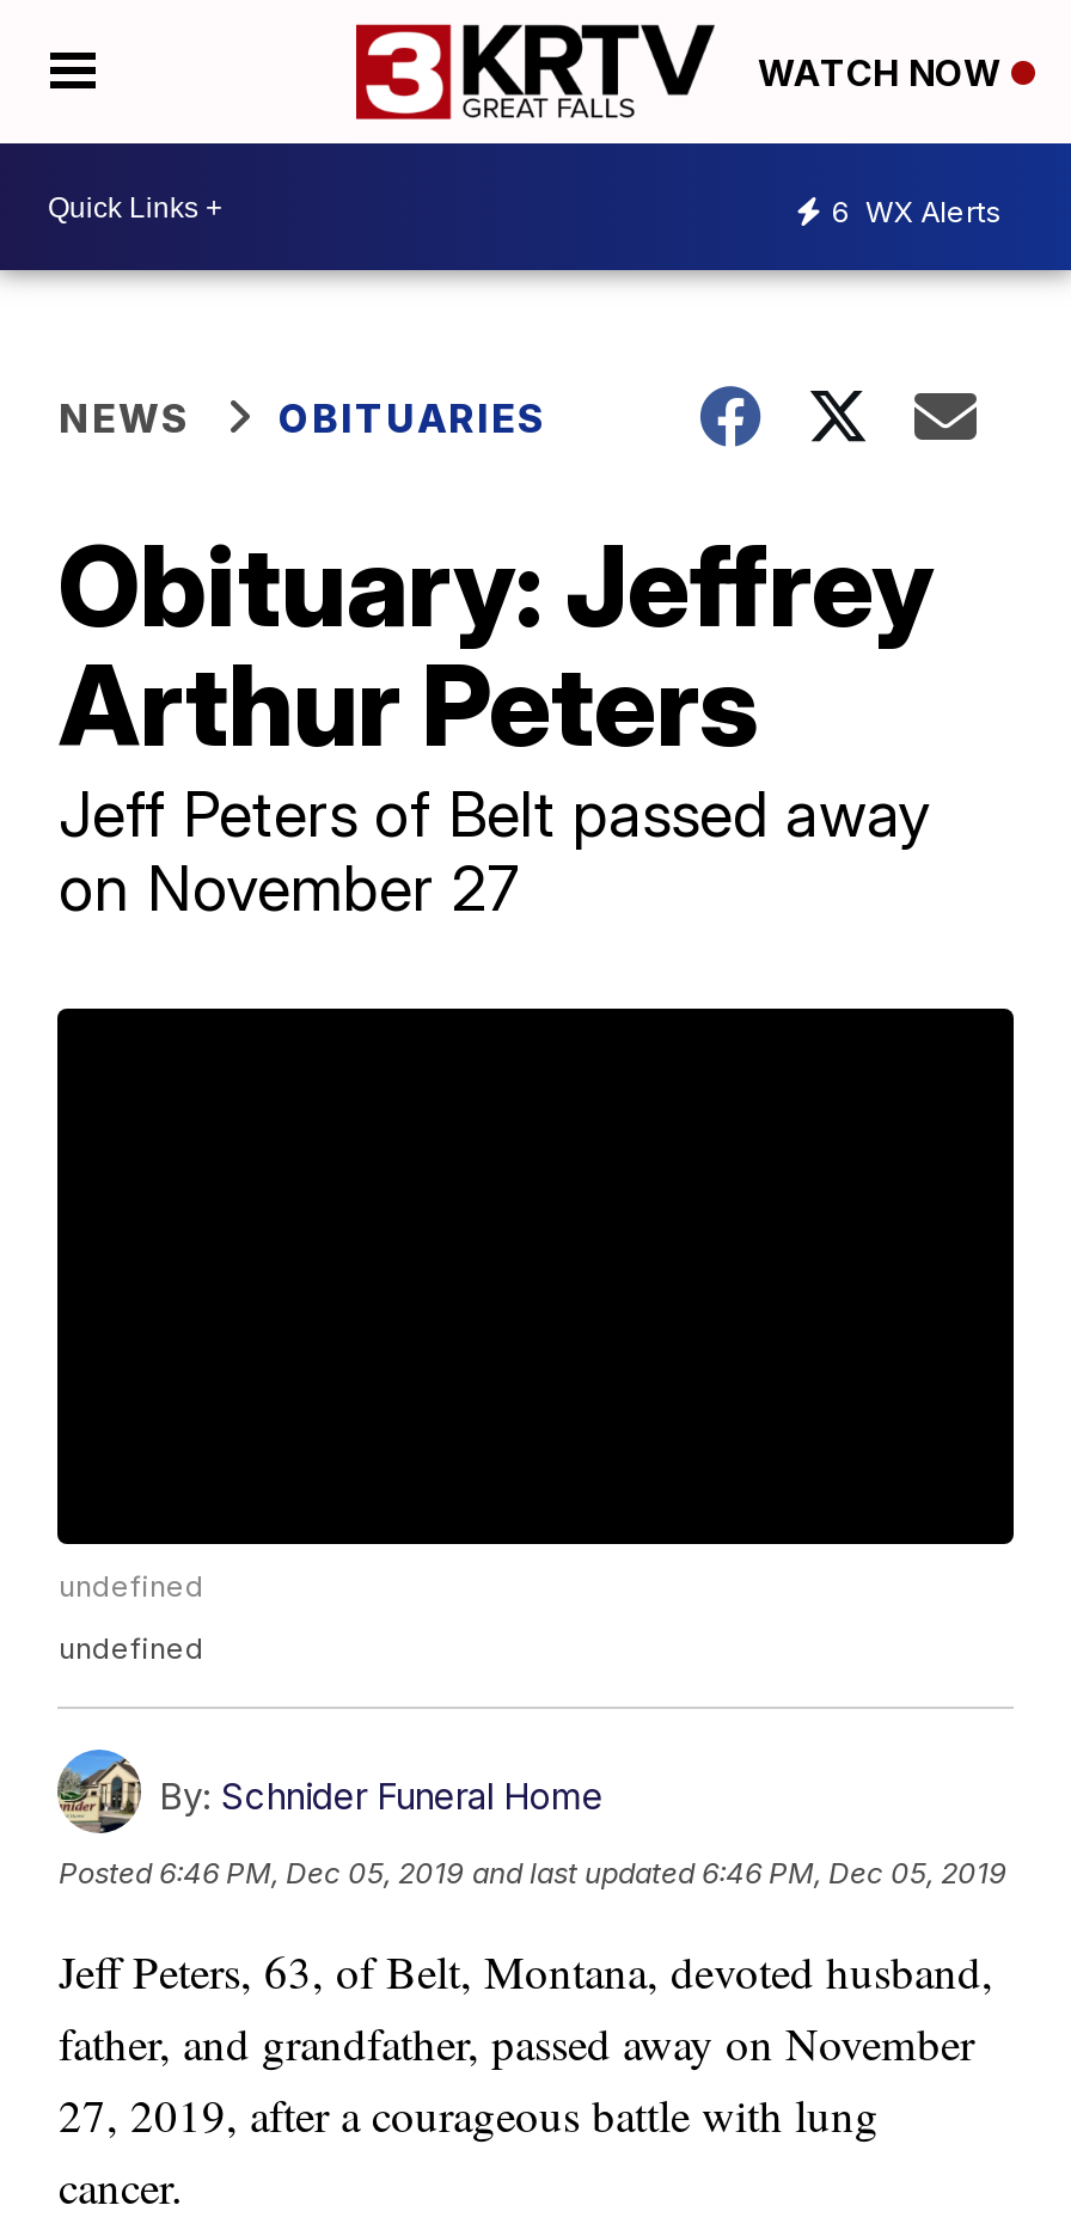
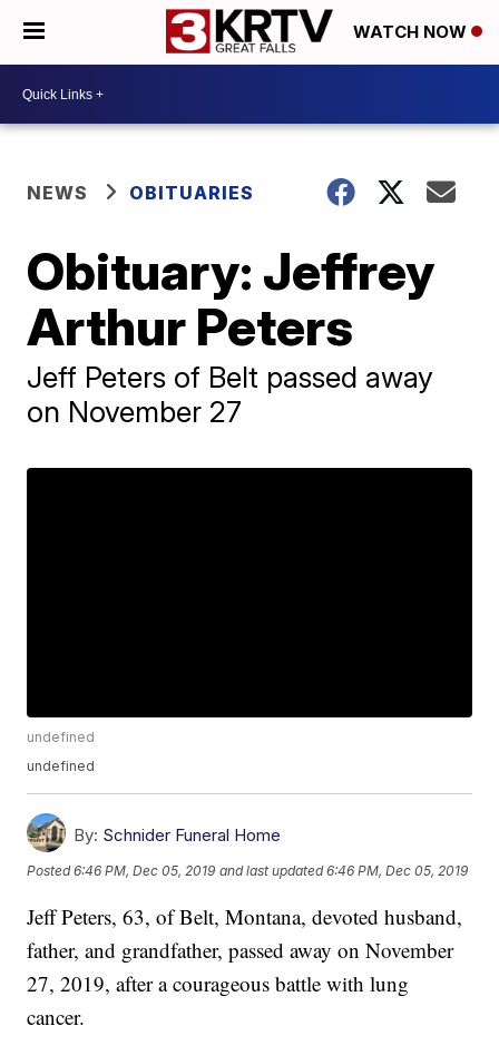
- 6 WX Alerts
